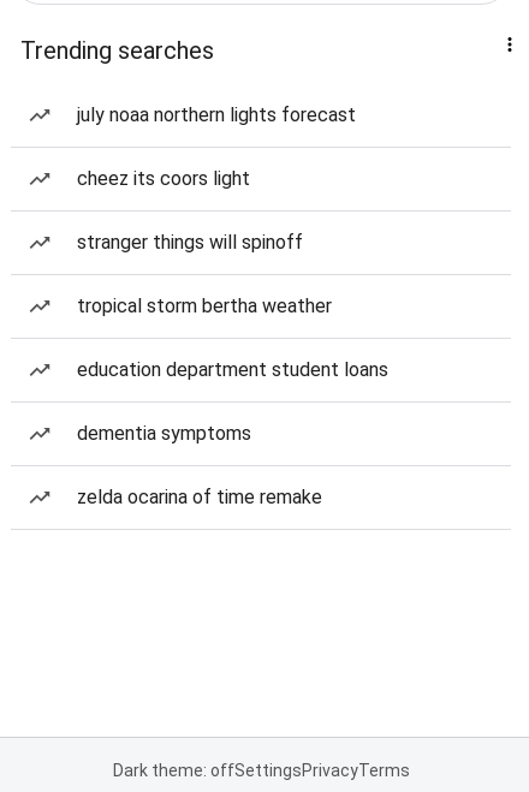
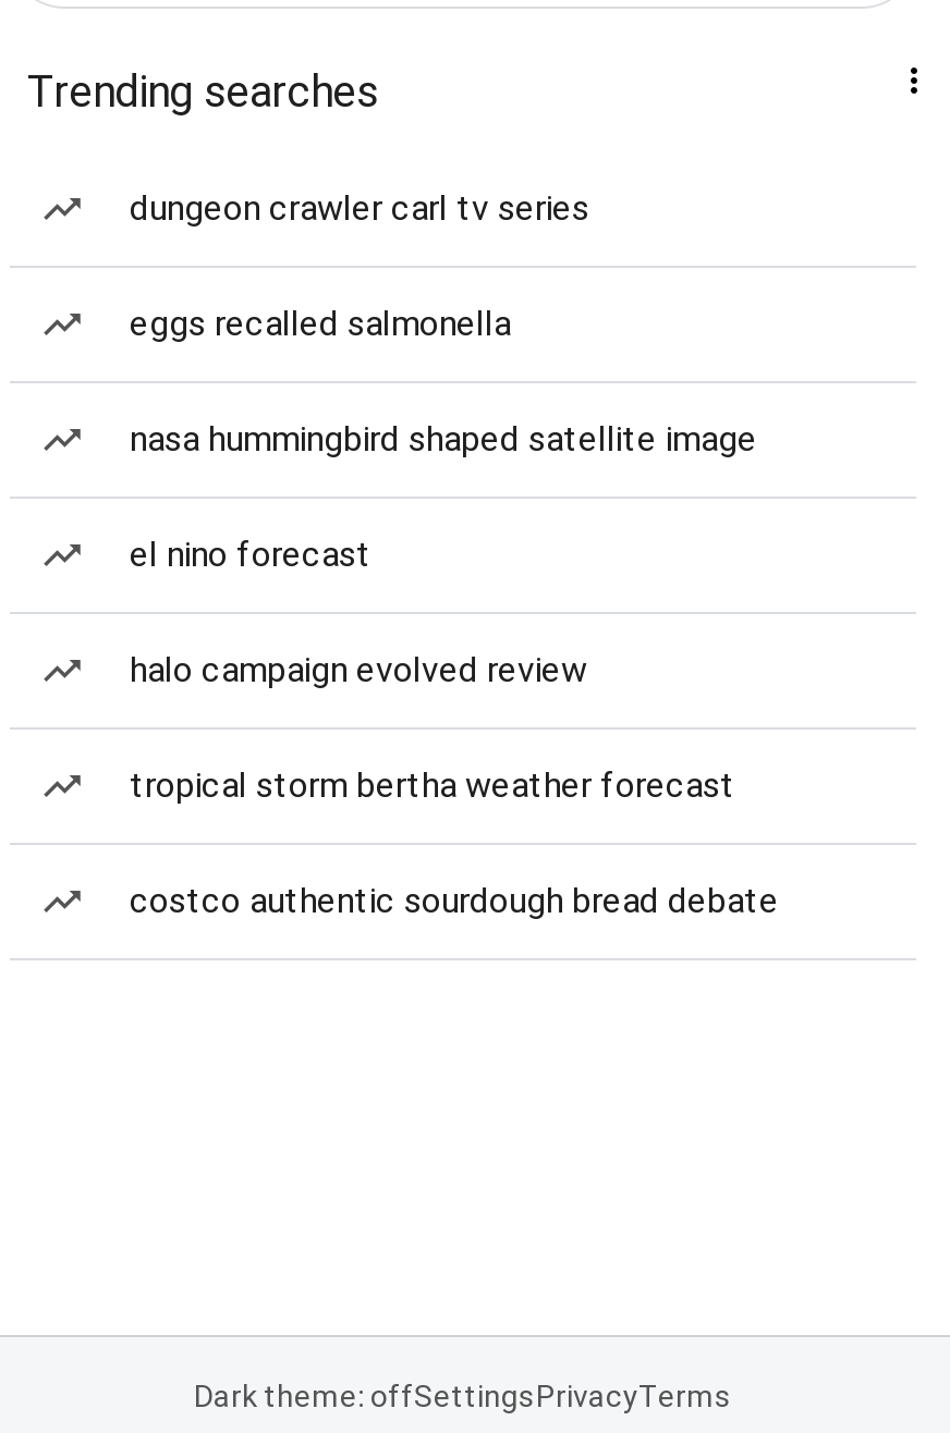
- july noaa northern lights forecast
+ dungeon crawler carl tv series

- cheez its coors light
+ eggs recalled salmonella

- stranger things will spinoff
+ nasa hummingbird shaped satellite image

- tropical storm bertha weather
+ el nino forecast

- education department student loans
+ halo campaign evolved review

- dementia symptoms
+ tropical storm bertha weather forecast

- zelda ocarina of time remake
+ costco authentic sourdough bread debate
